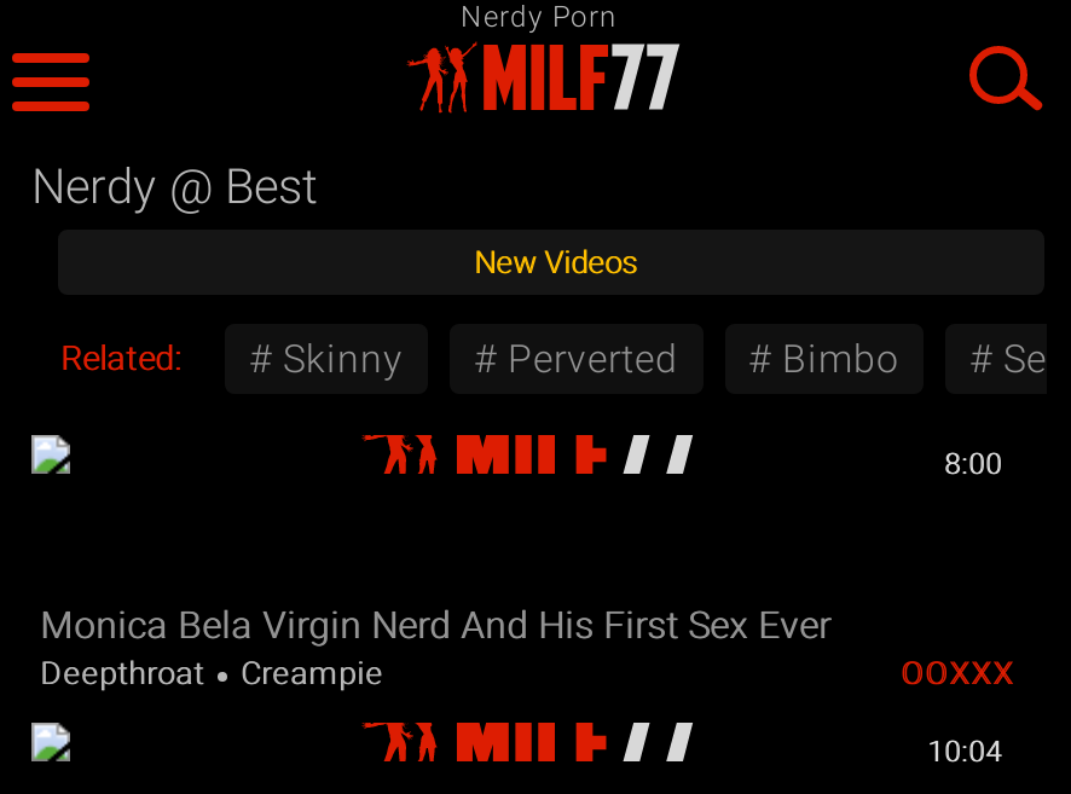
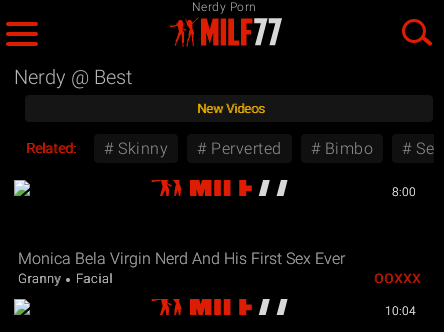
- Deepthroat Creampie
+ Granny Facial
